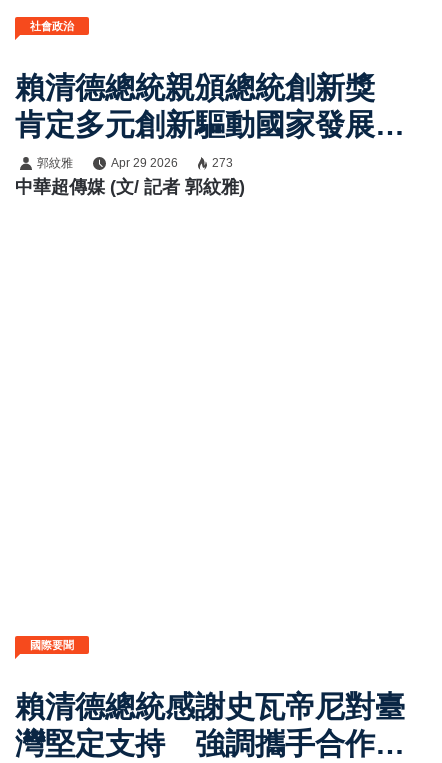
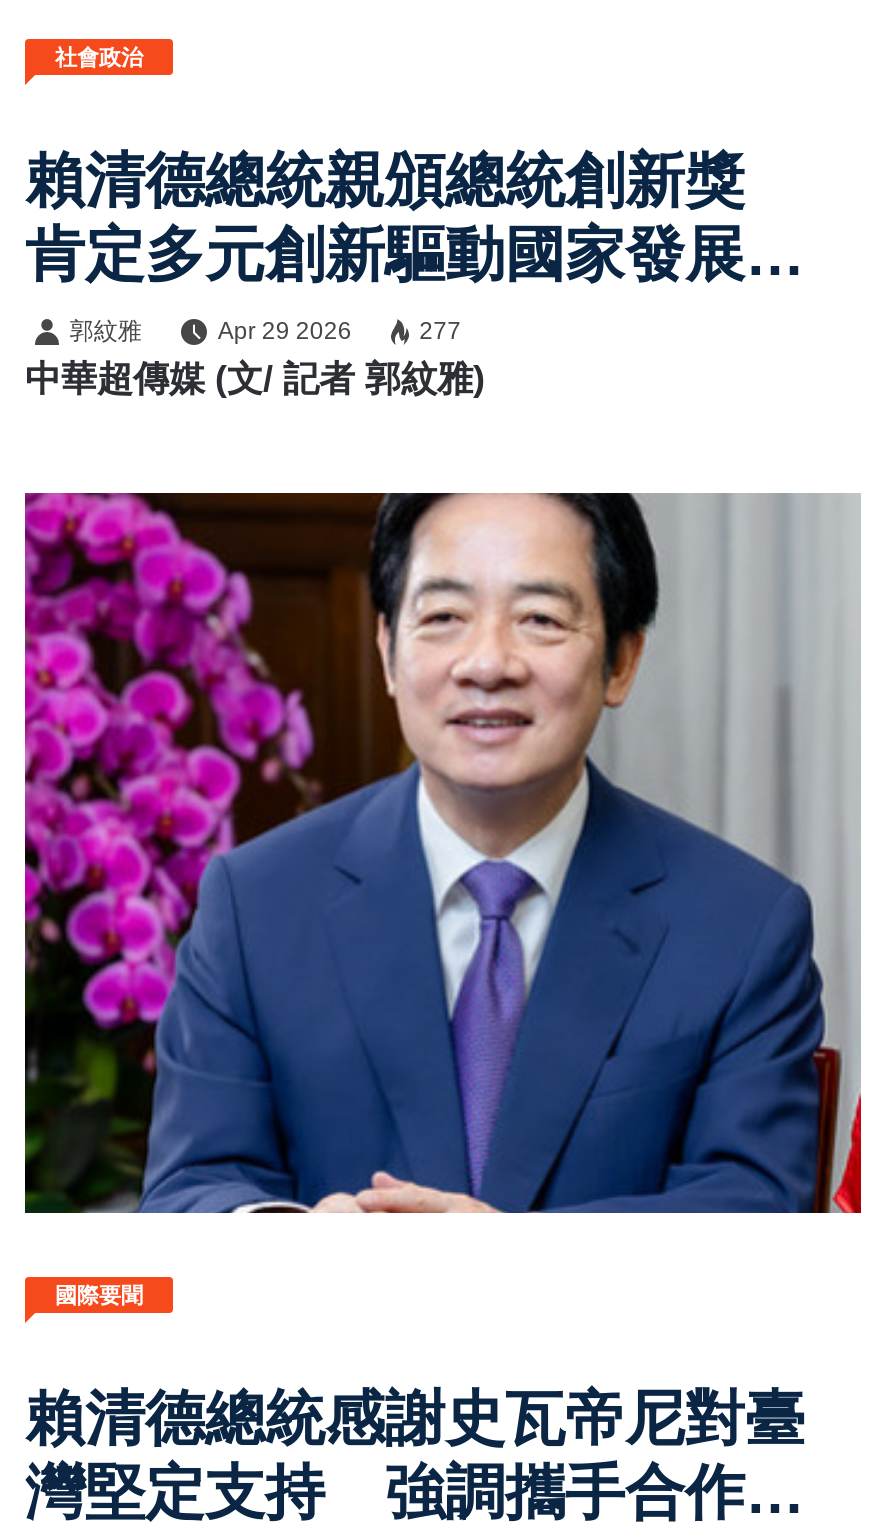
- 273
+ 277

+ [image]
